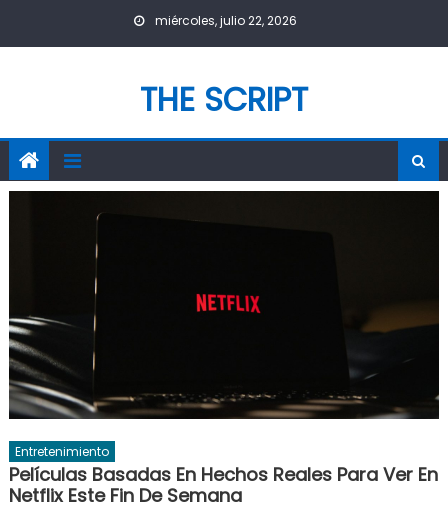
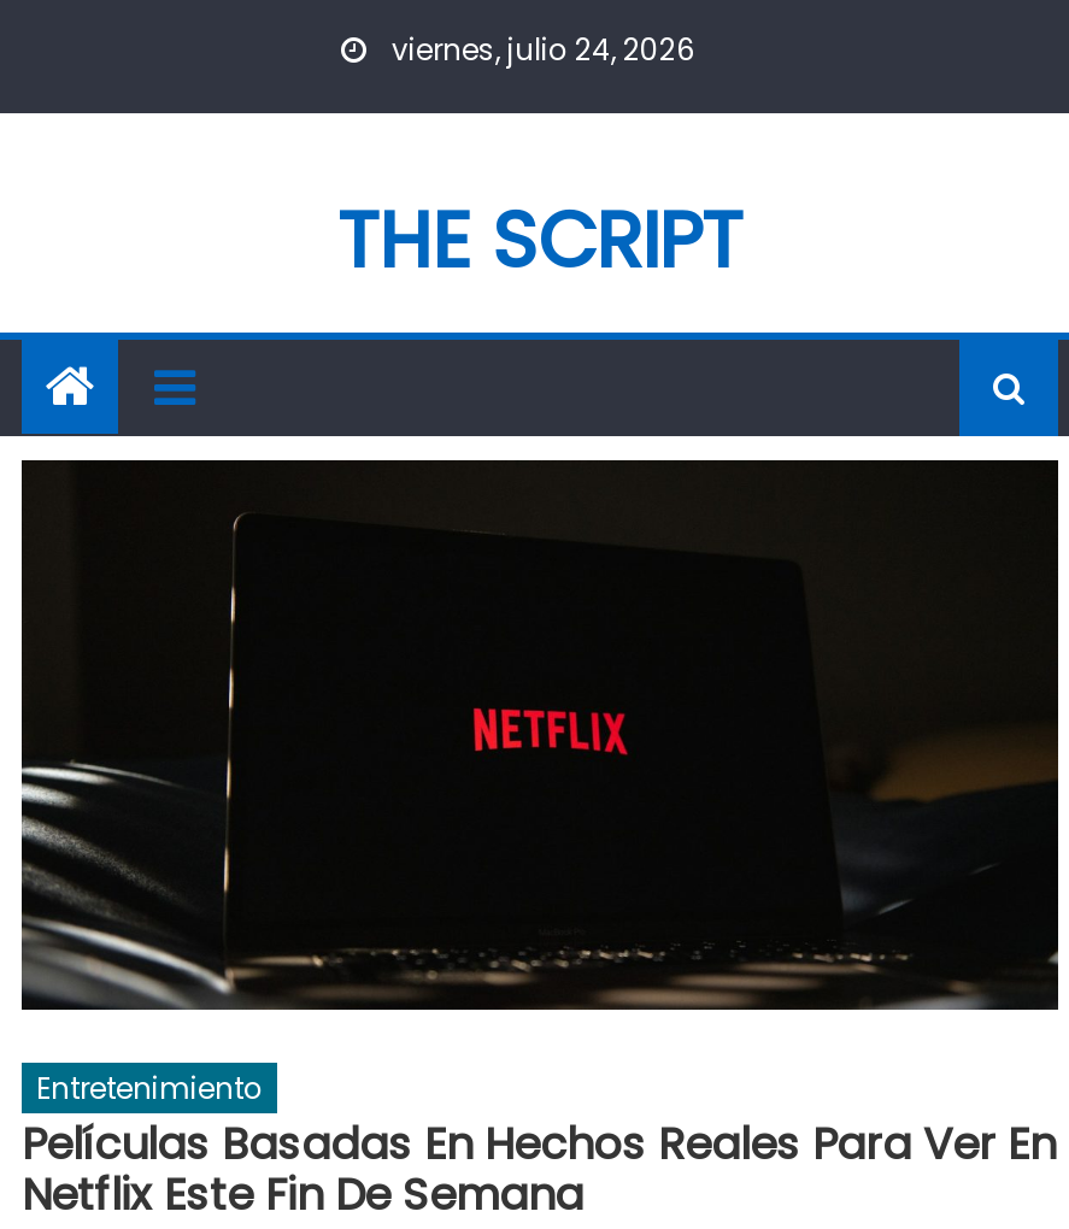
- miércoles, julio 22, 2026
+ viernes, julio 24, 2026
